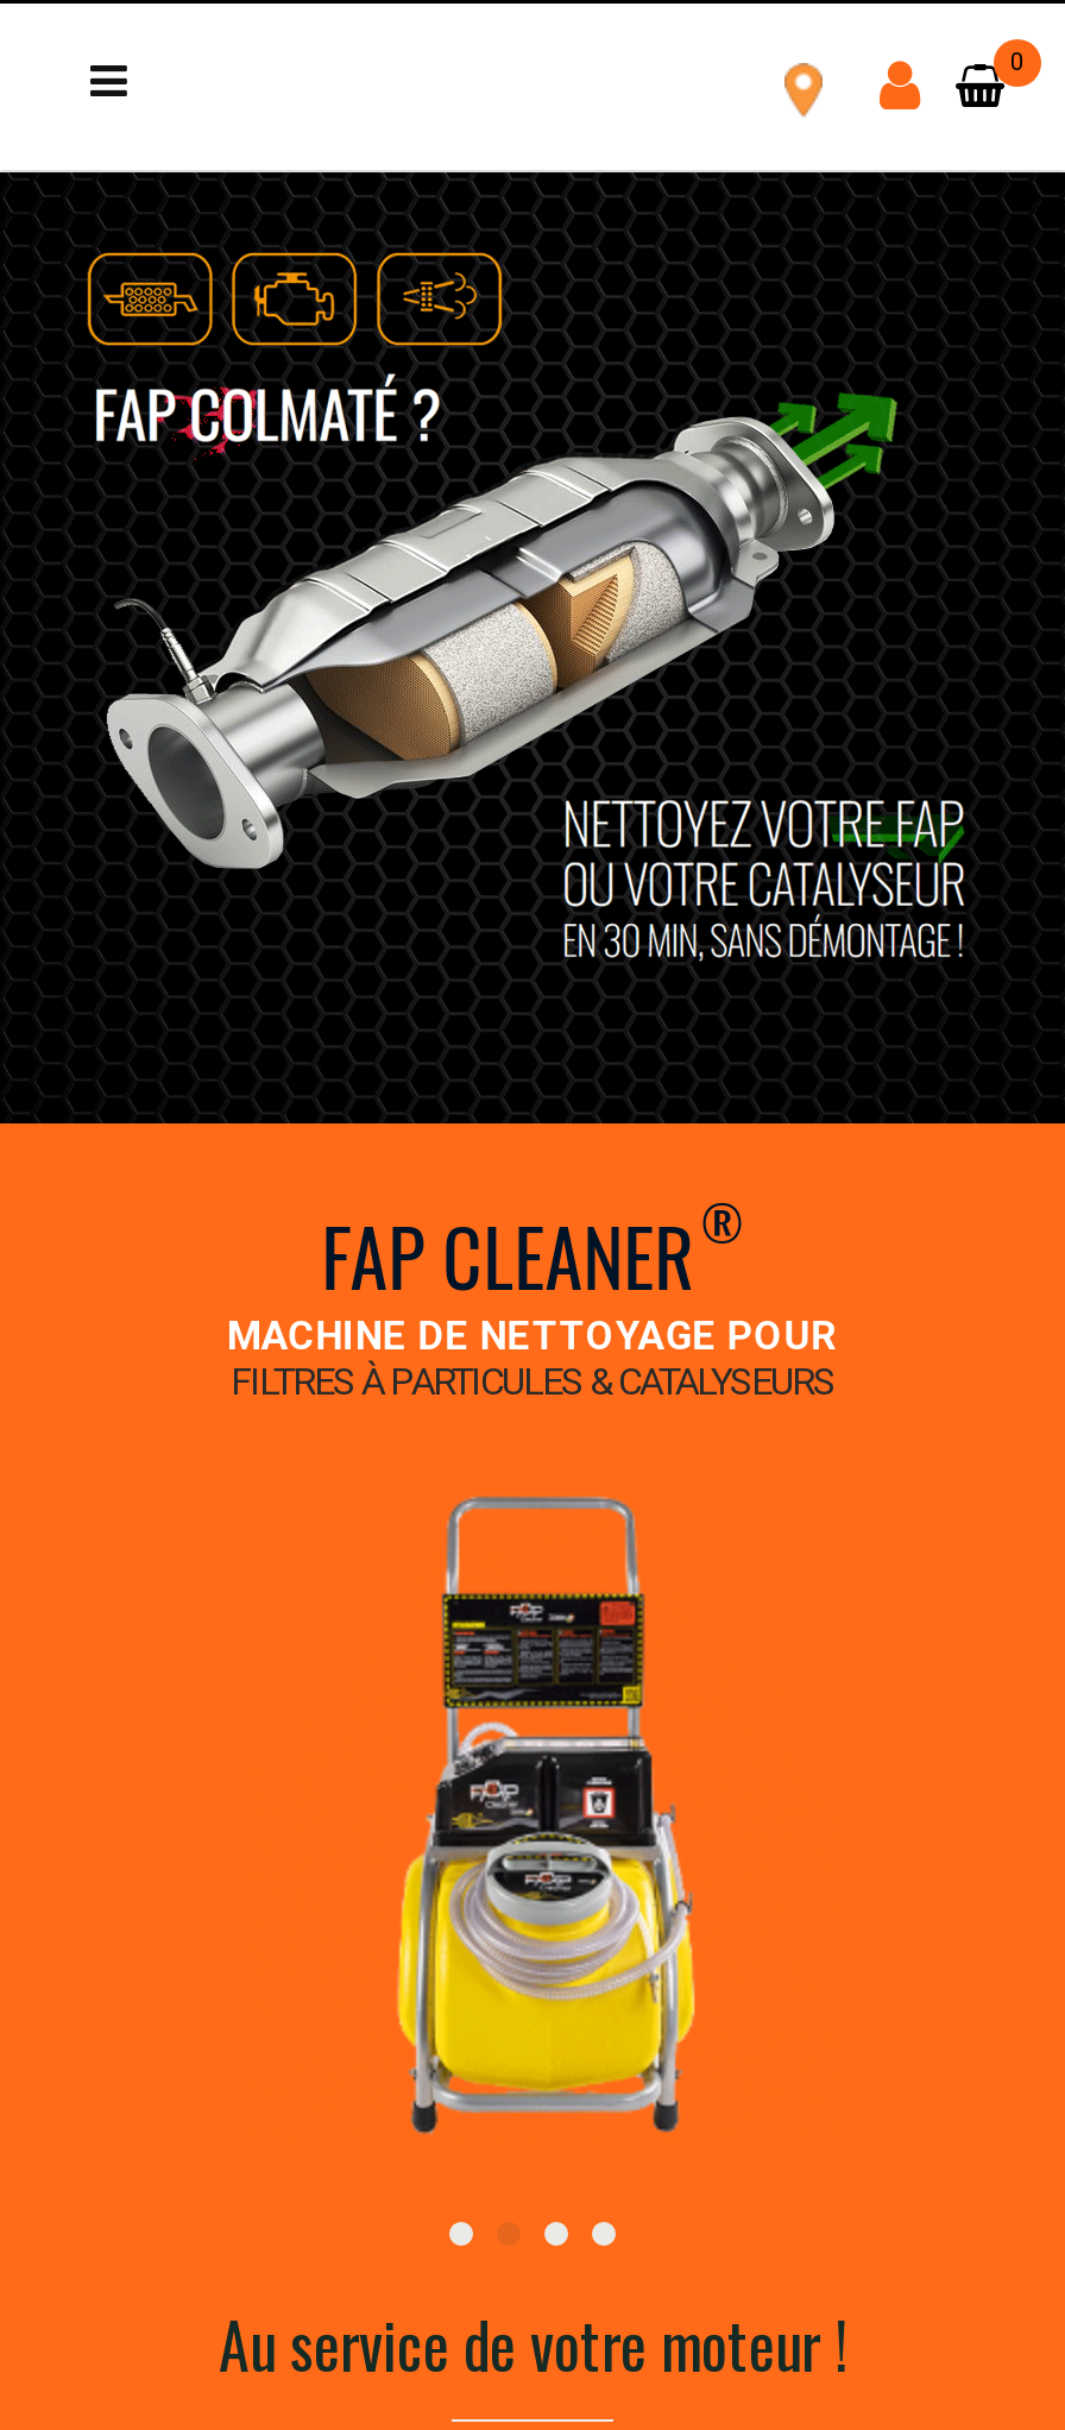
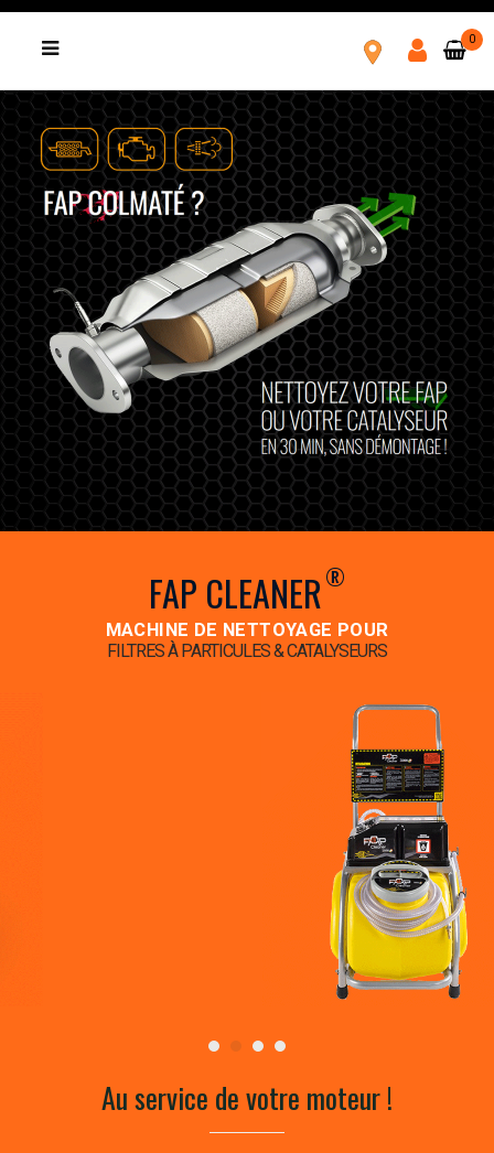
+ [image]

- [image]
